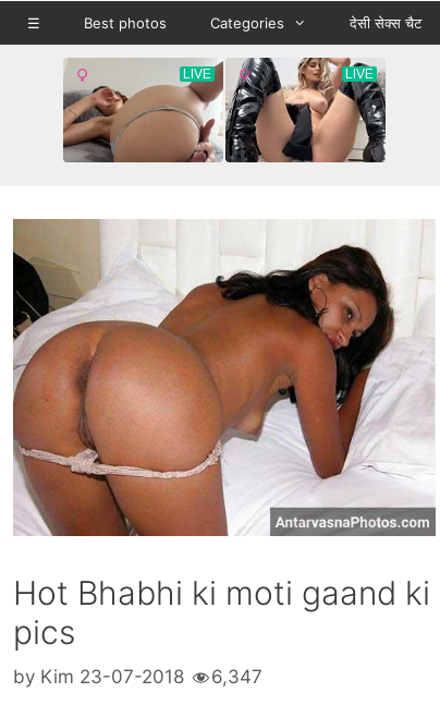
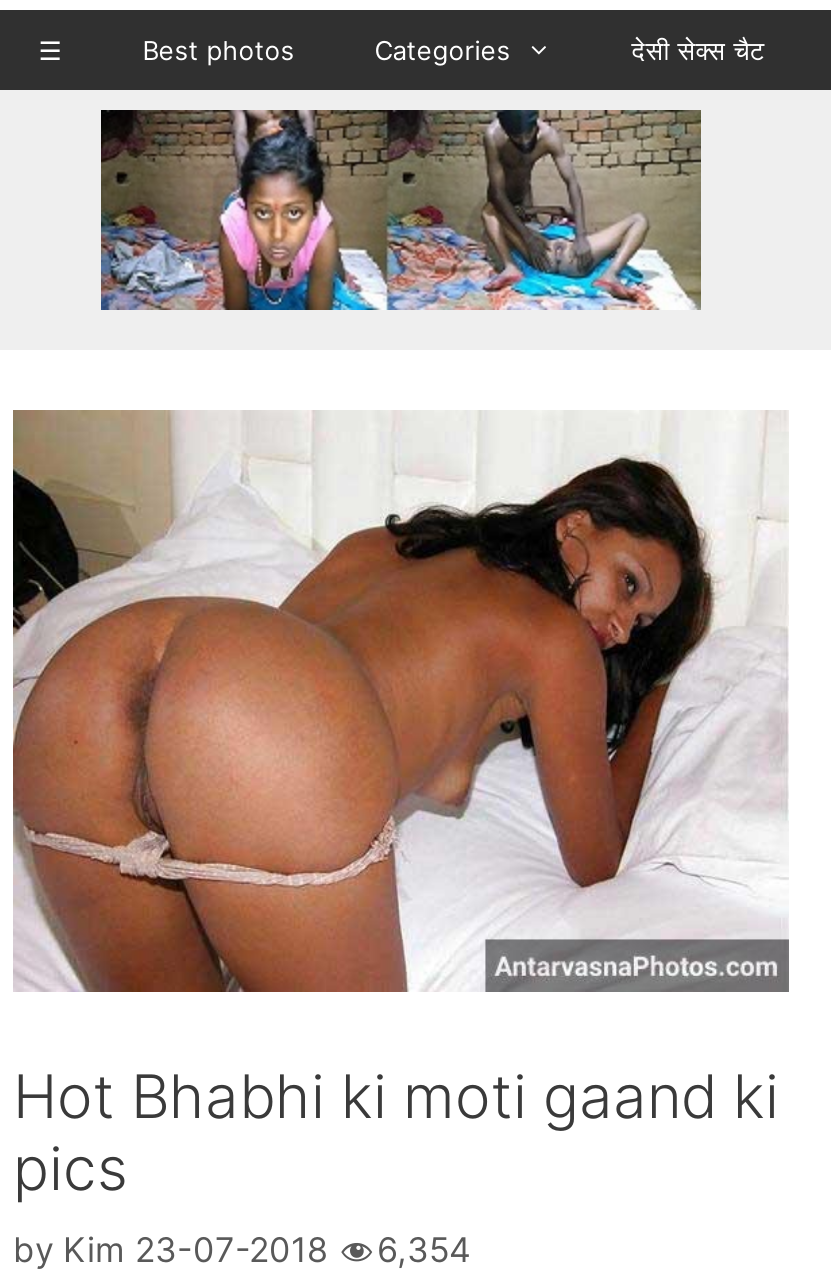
- [image]
+ [image]

- by Kim 23-07-2018 6,347
+ by Kim 23-07-2018 6,354
